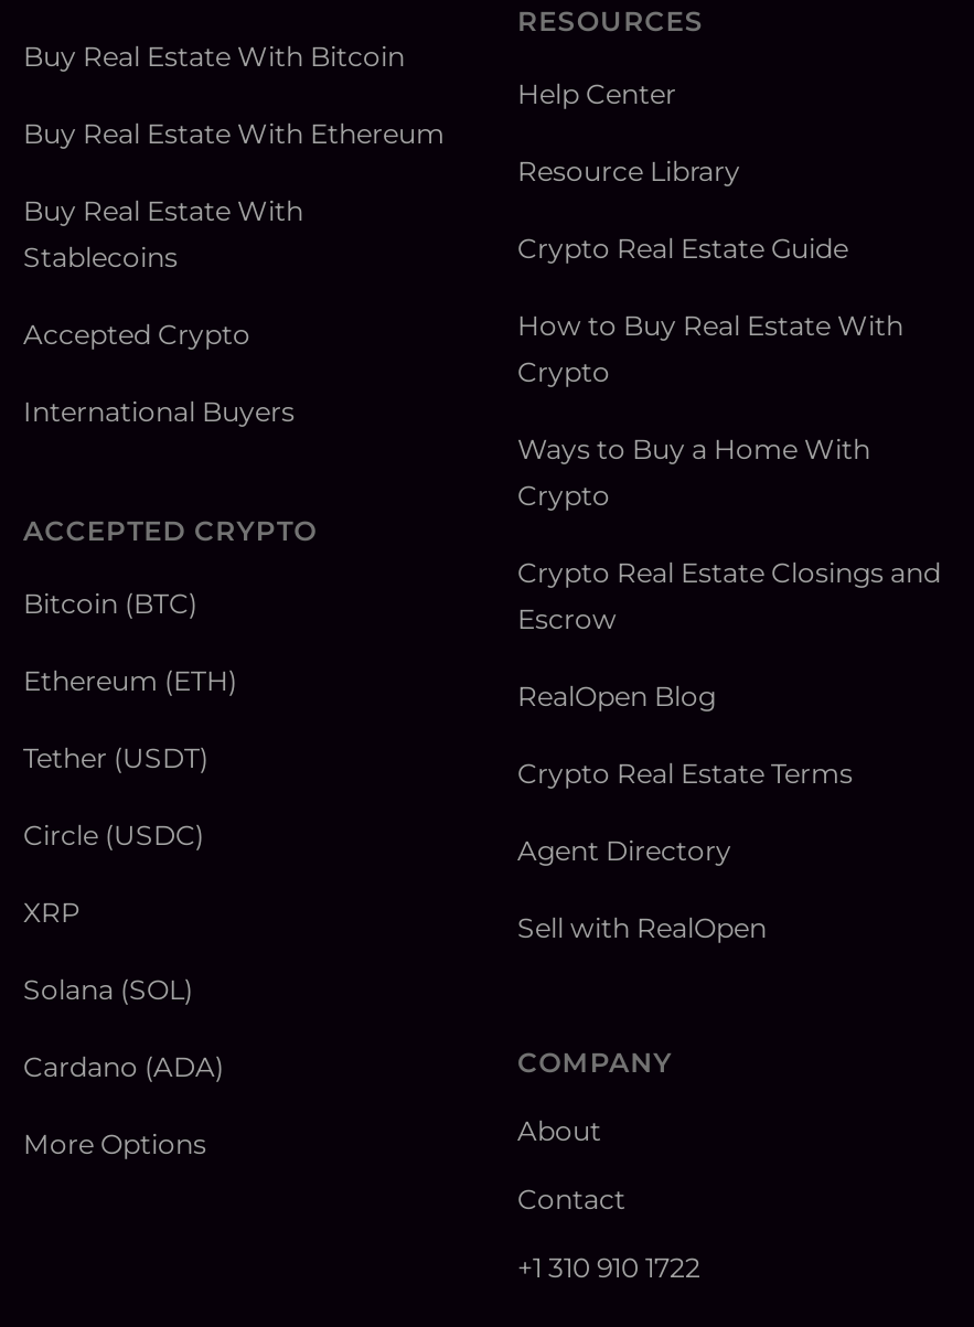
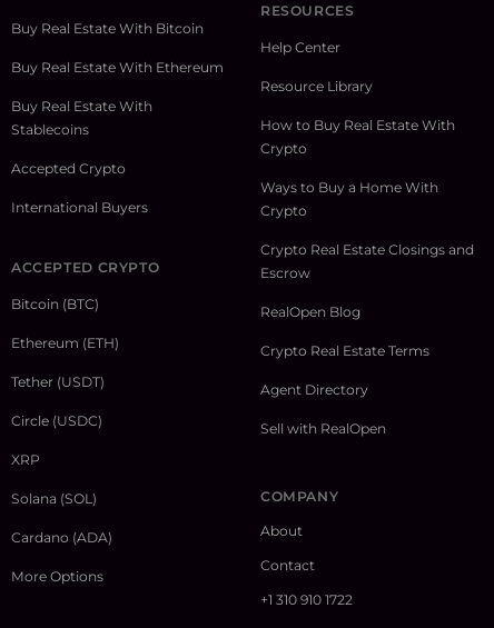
- Crypto Real Estate Guide
